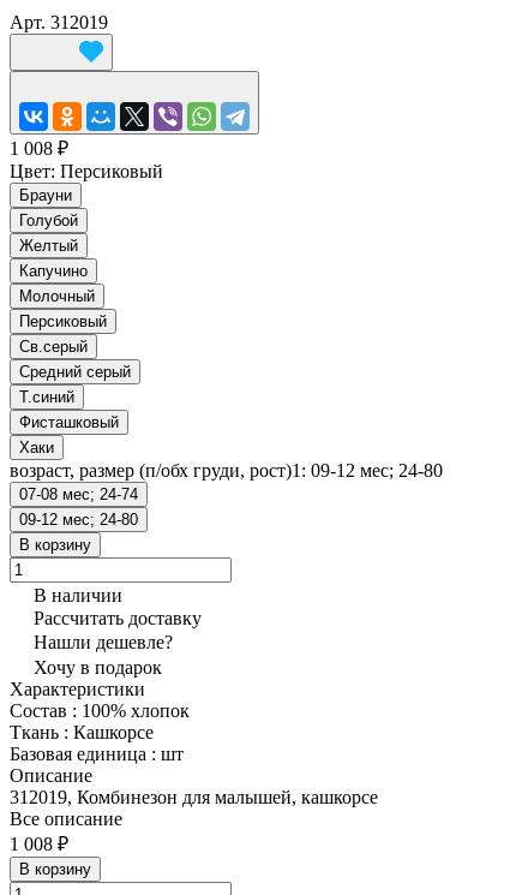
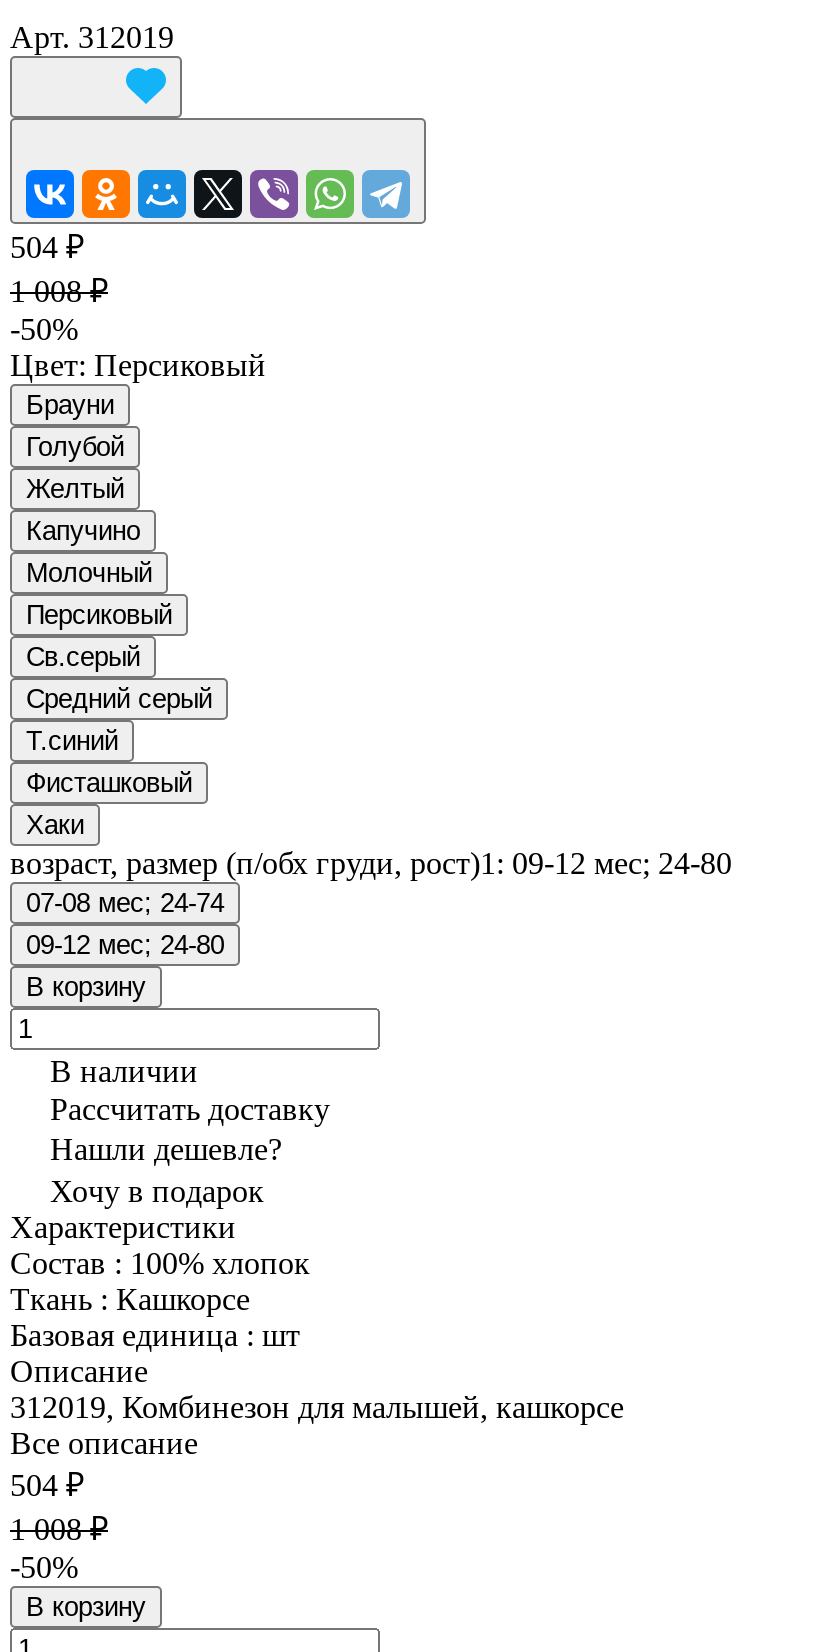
+ 504 ₽

+ -50%

+ 504 ₽

+ -50%
